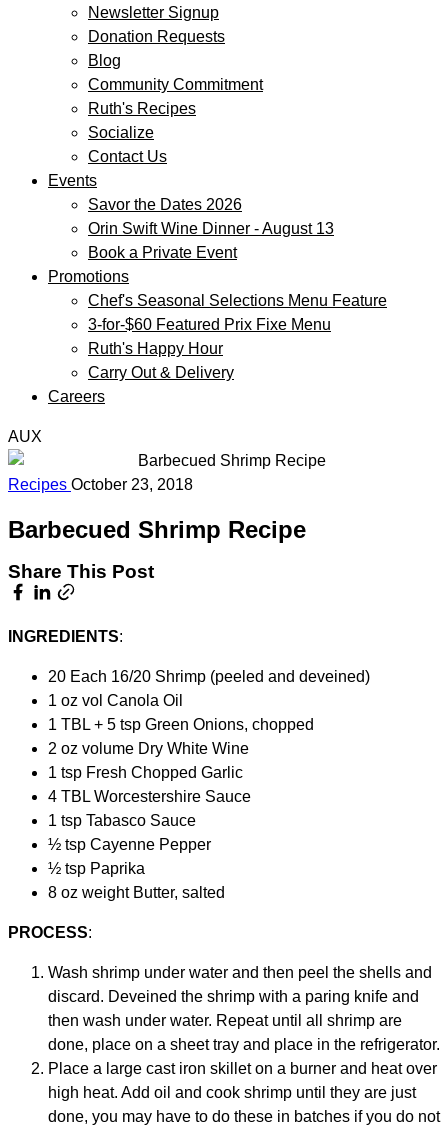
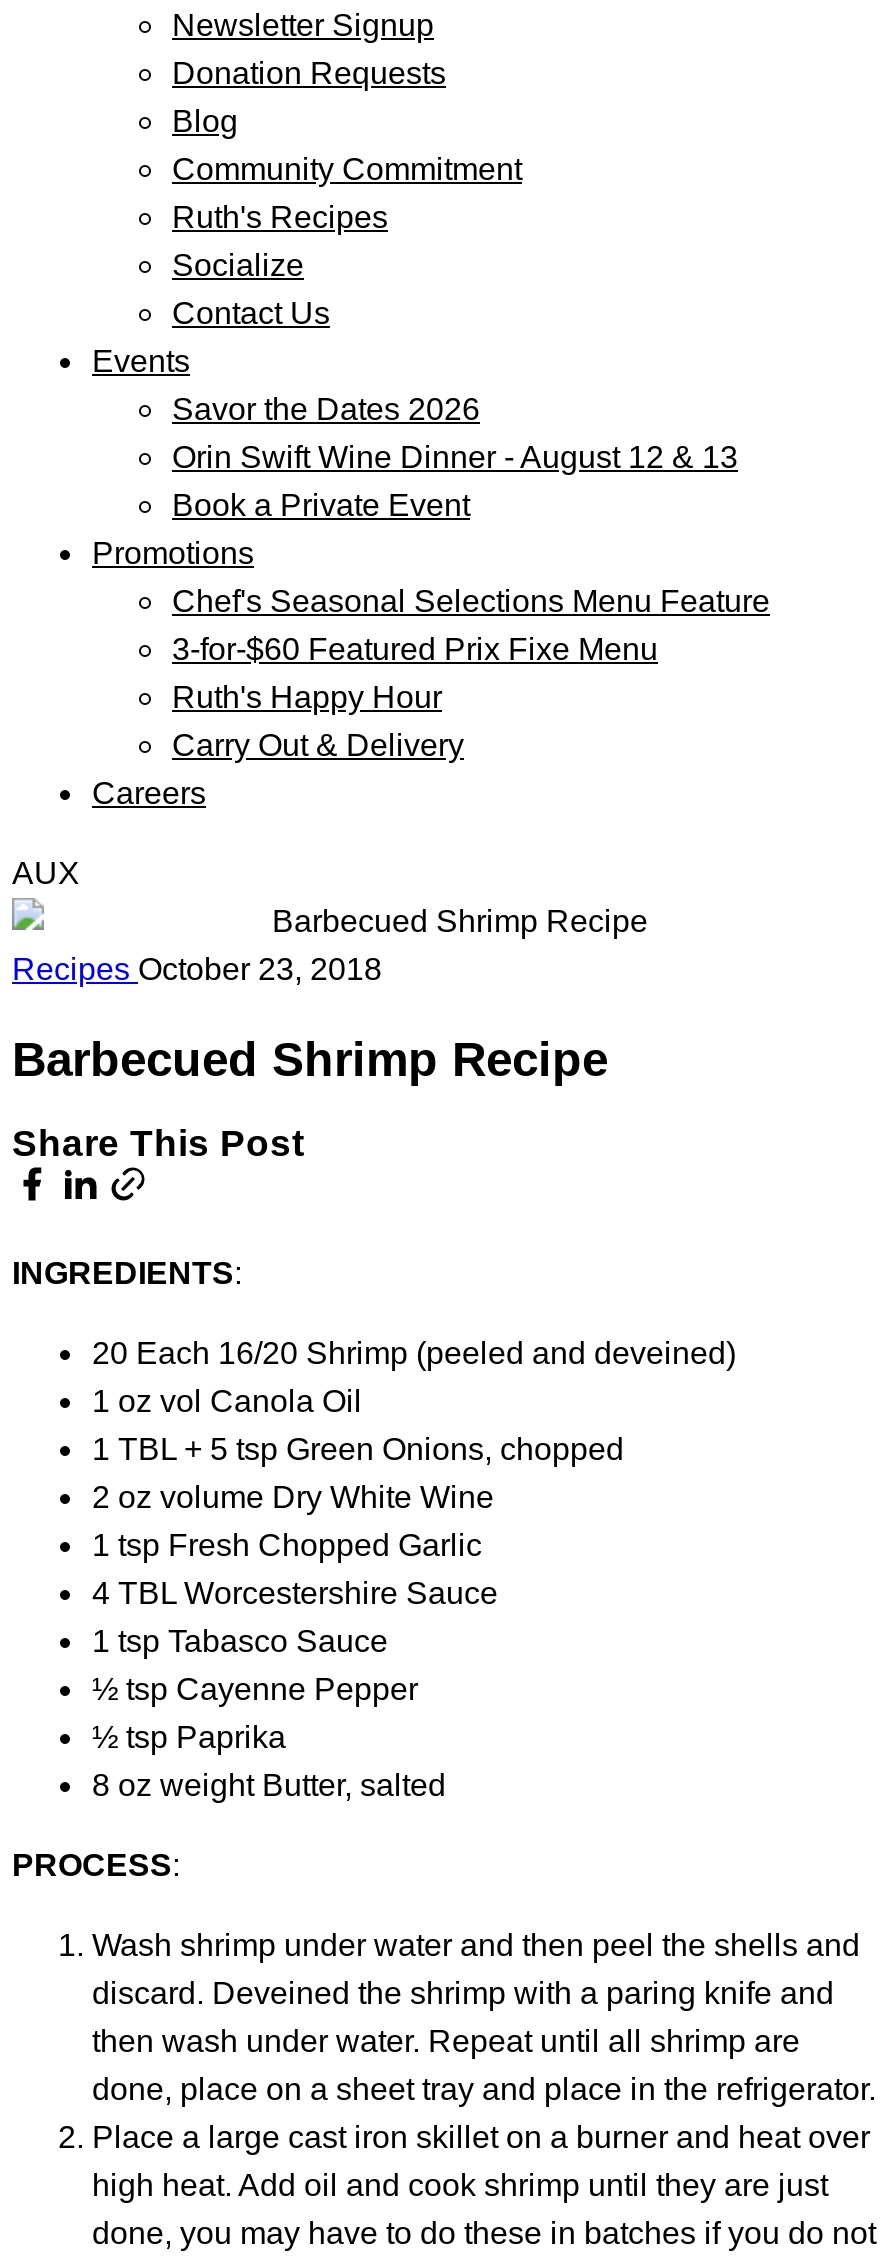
- Orin Swift Wine Dinner - August 13
+ Orin Swift Wine Dinner - August 12 & 13
